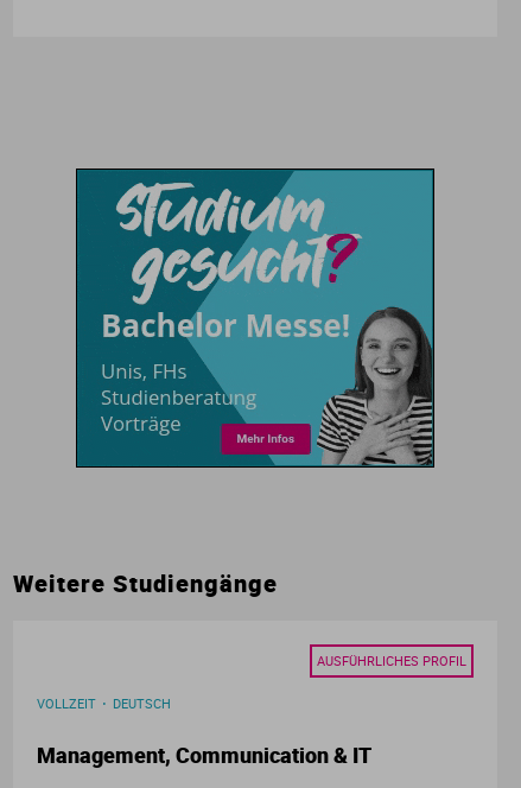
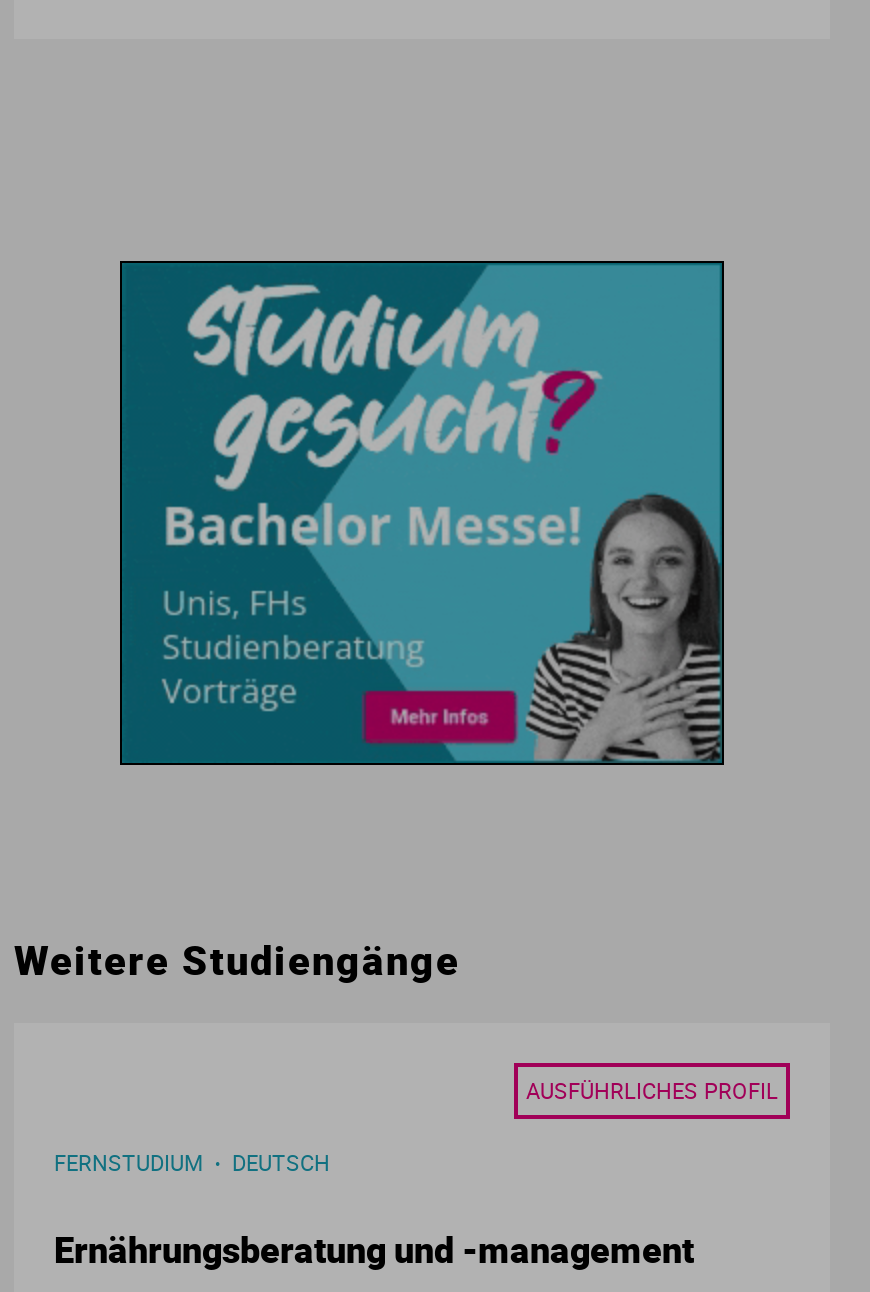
- VOLLZEIT
+ FERNSTUDIUM

- Management, Communication & IT
+ Ernährungsberatung und -management
